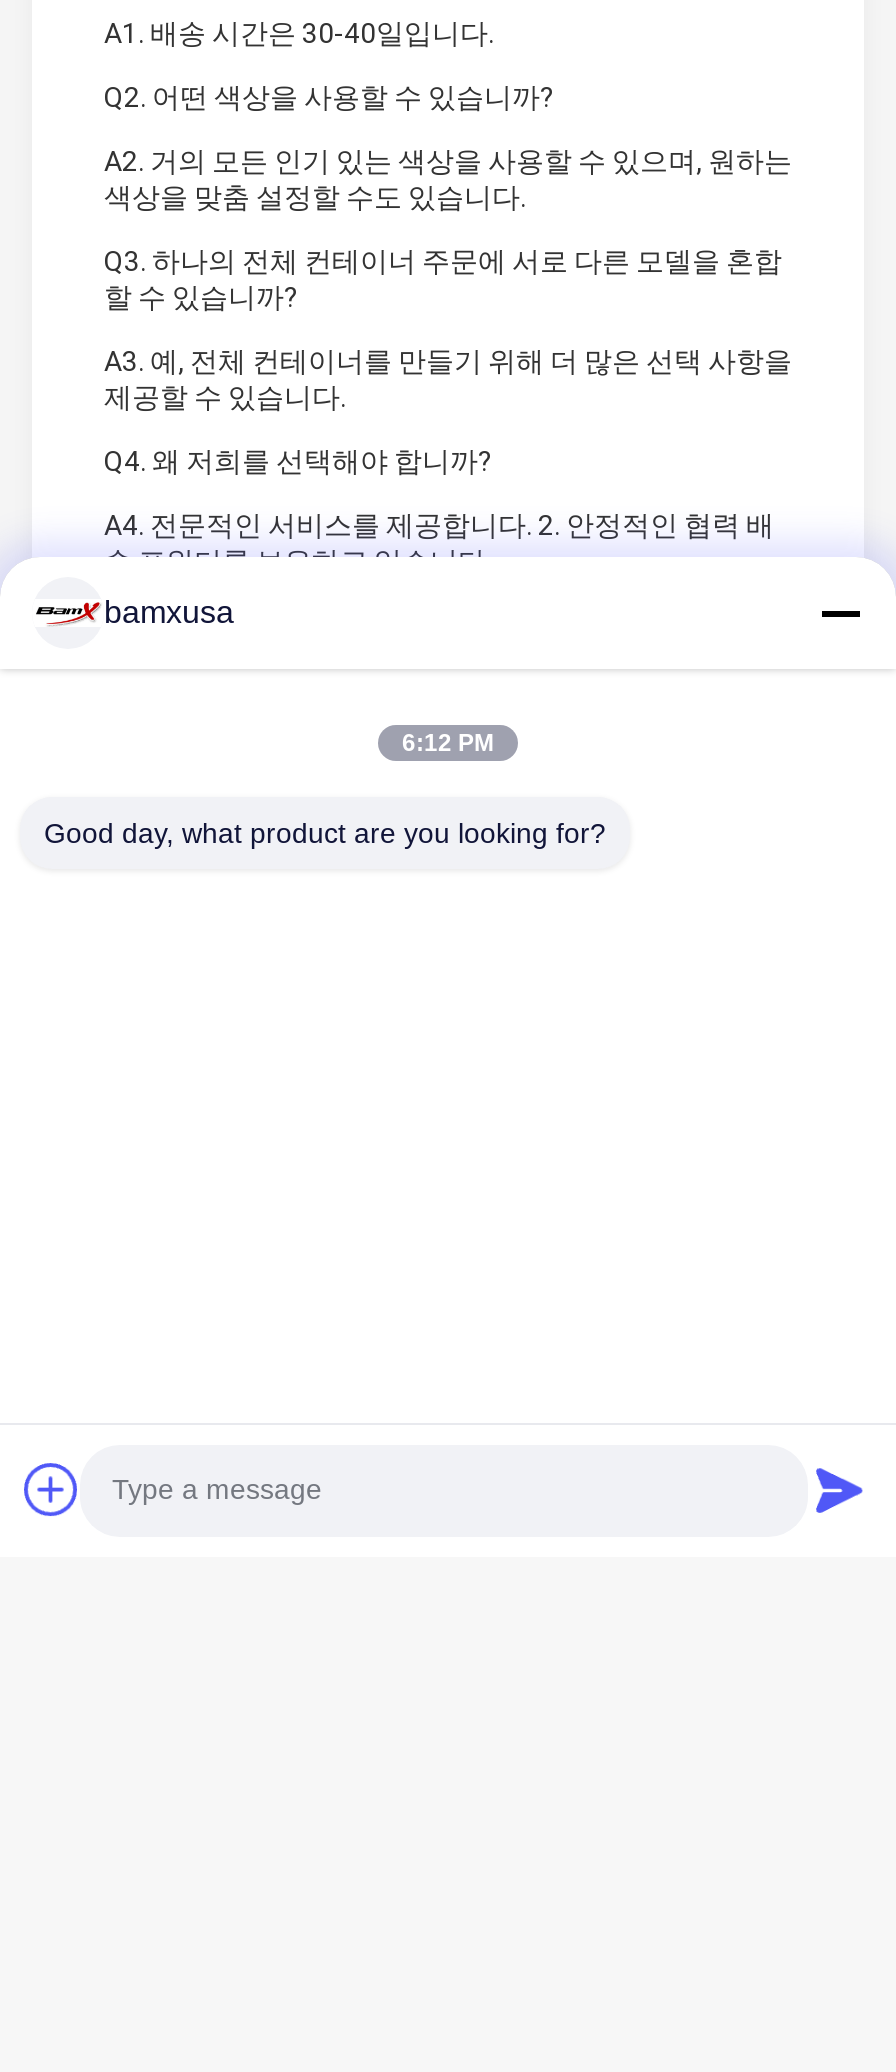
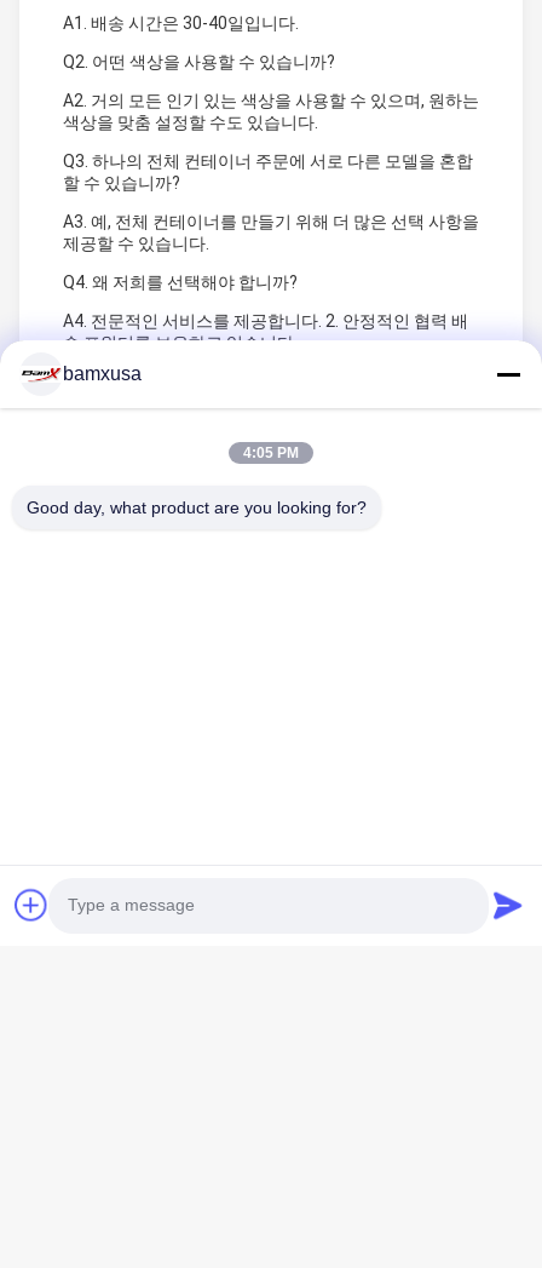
- 6:12 PM
+ 4:05 PM
